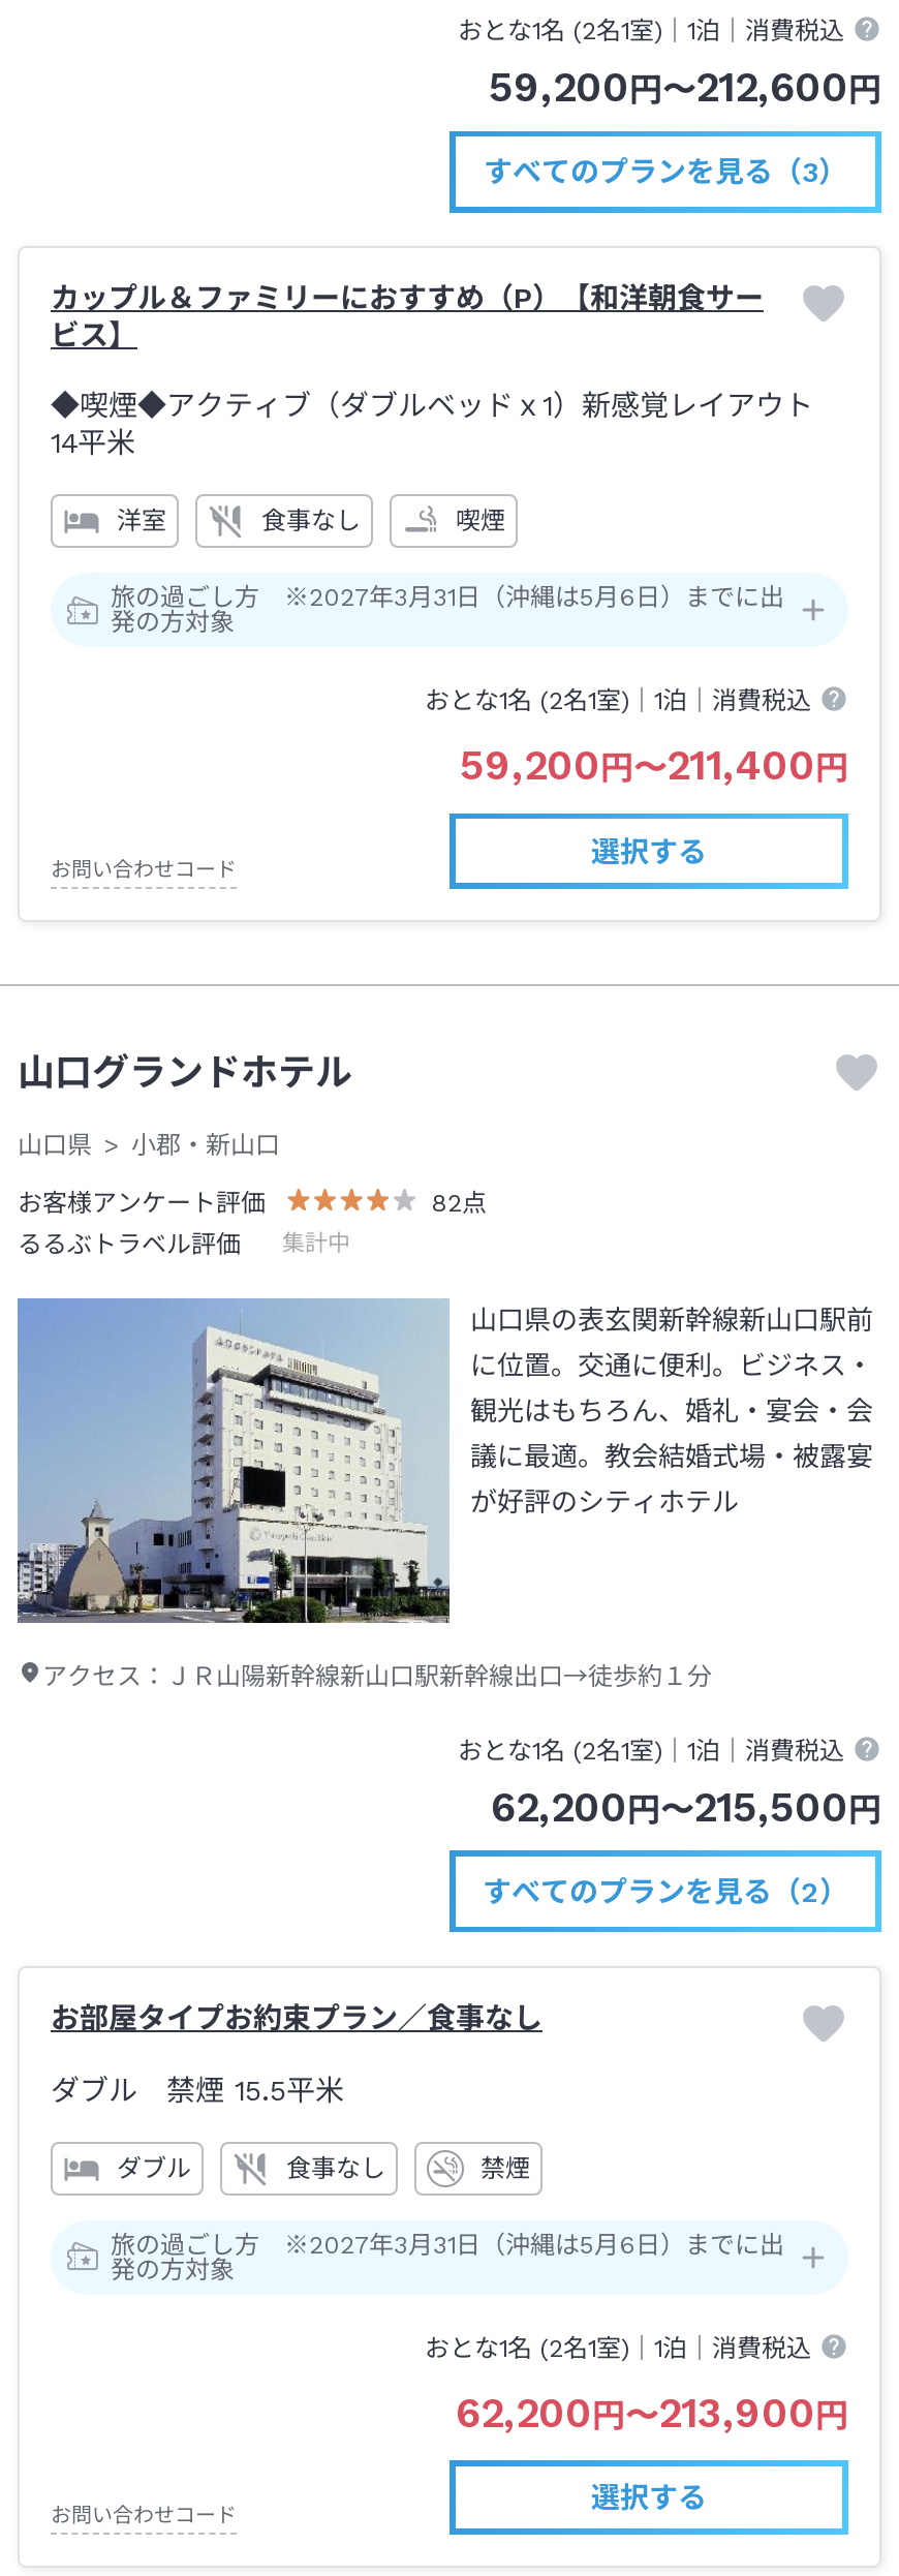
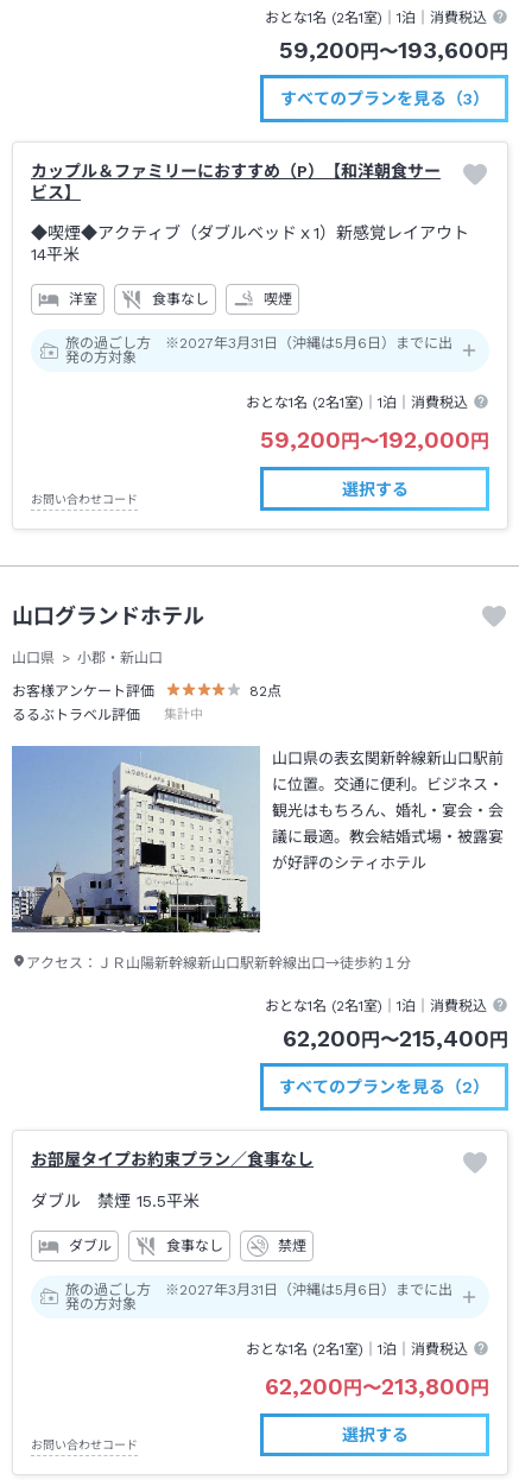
- 59,200円〜212,600円
+ 59,200円〜193,600円

- 59,200円〜211,400円
+ 59,200円〜192,000円

- 62,200円〜215,500円
+ 62,200円〜215,400円

- 62,200円〜213,900円
+ 62,200円〜213,800円
